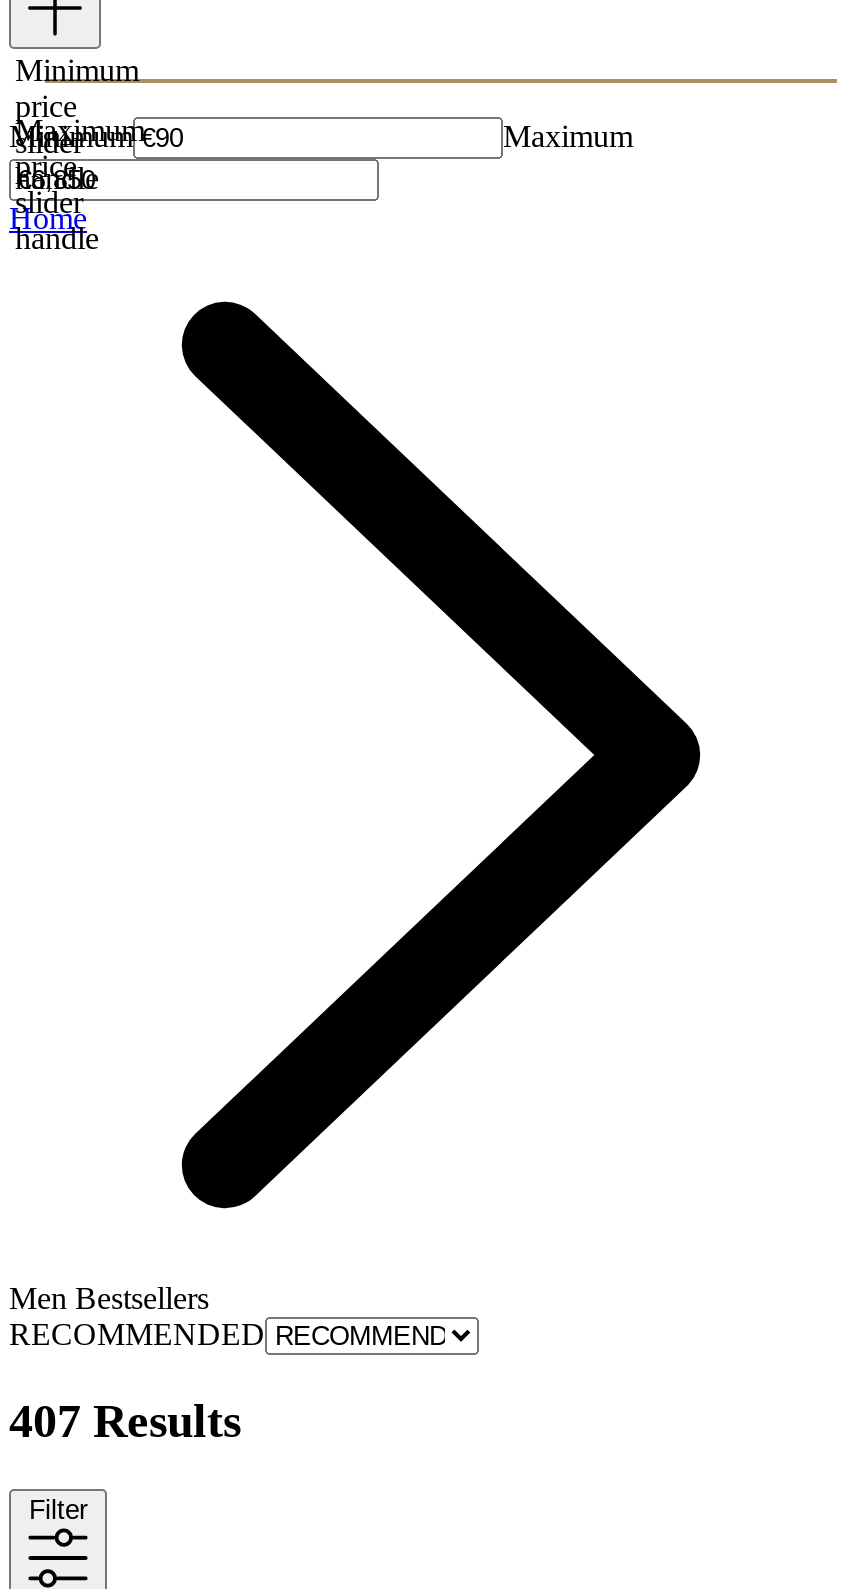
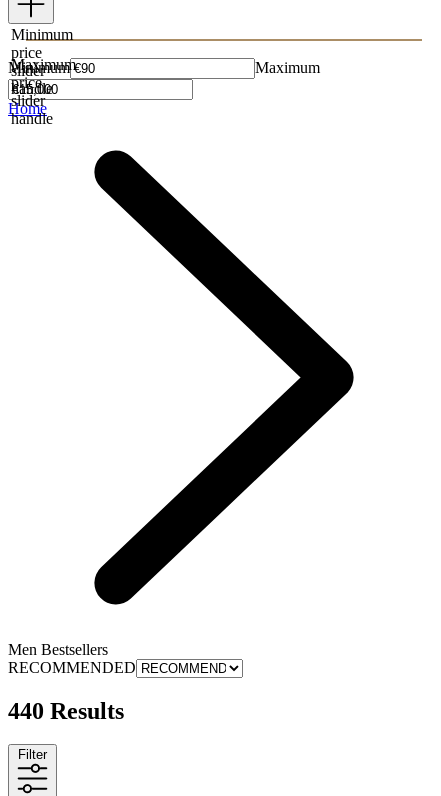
- 407 Results
+ 440 Results
